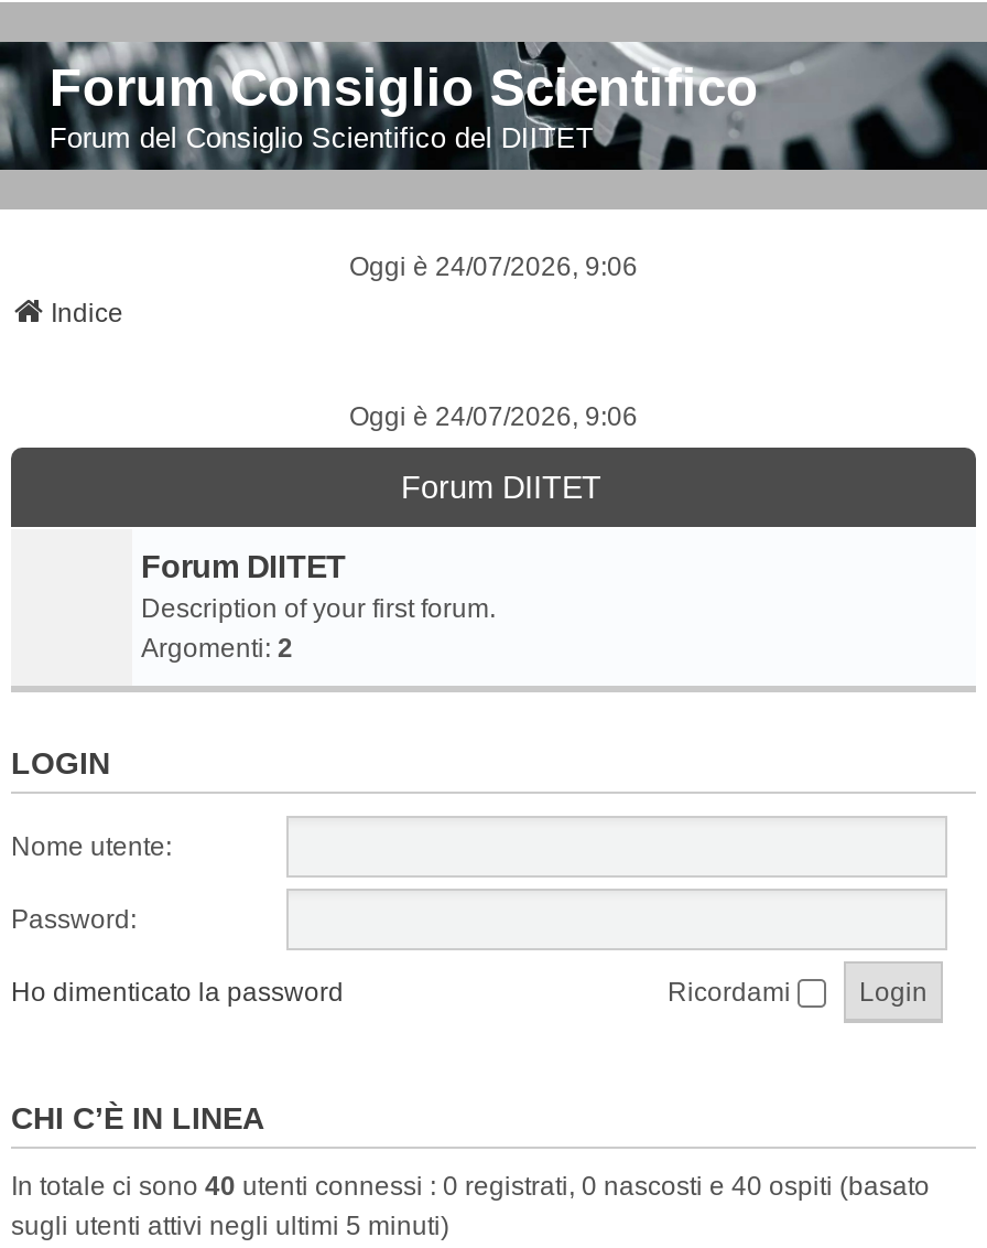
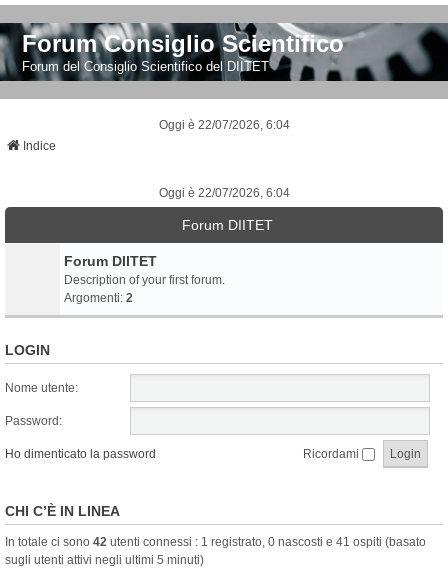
- Oggi è 24/07/2026, 9:06
+ Oggi è 22/07/2026, 6:04

- Oggi è 24/07/2026, 9:06
+ Oggi è 22/07/2026, 6:04

- In totale ci sono 40 utenti connessi : 0 registrati, 0 nascosti e 40 ospiti (basato
+ In totale ci sono 42 utenti connessi : 1 registrato, 0 nascosti e 41 ospiti (basato
